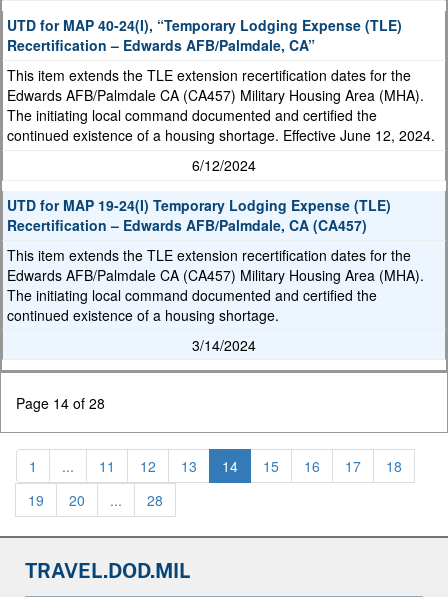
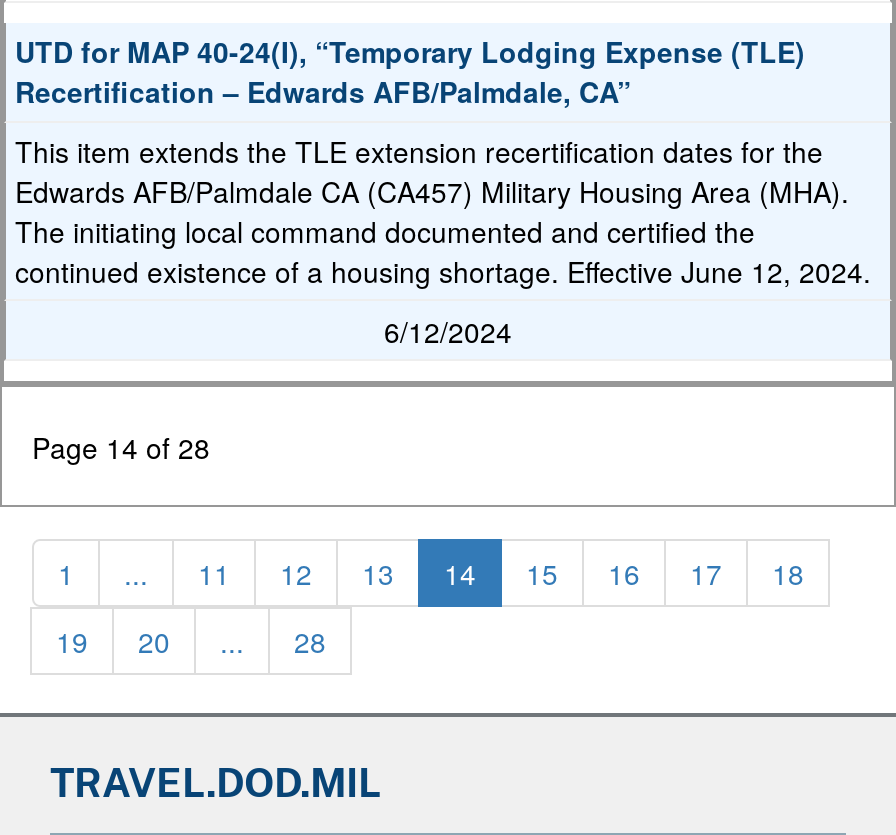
- UTD for MAP 19-24(I) Temporary Lodging Expense (TLE)
- Recertification – Edwards AFB/Palmdale, CA (CA457)
- This item extends the TLE extension recertification dates for the
- Edwards AFB/Palmdale CA (CA457) Military Housing Area (MHA).
- The initiating local command documented and certified the
- continued existence of a housing shortage.
- 3/14/2024
